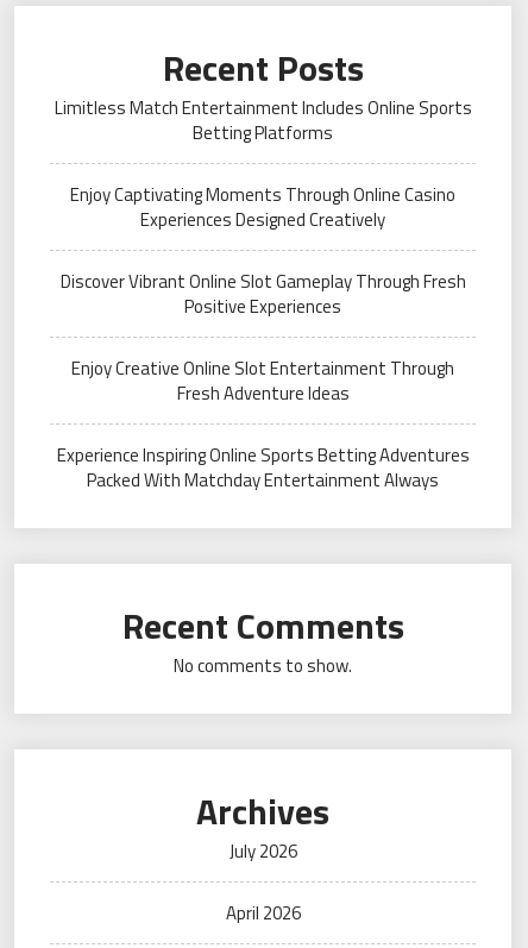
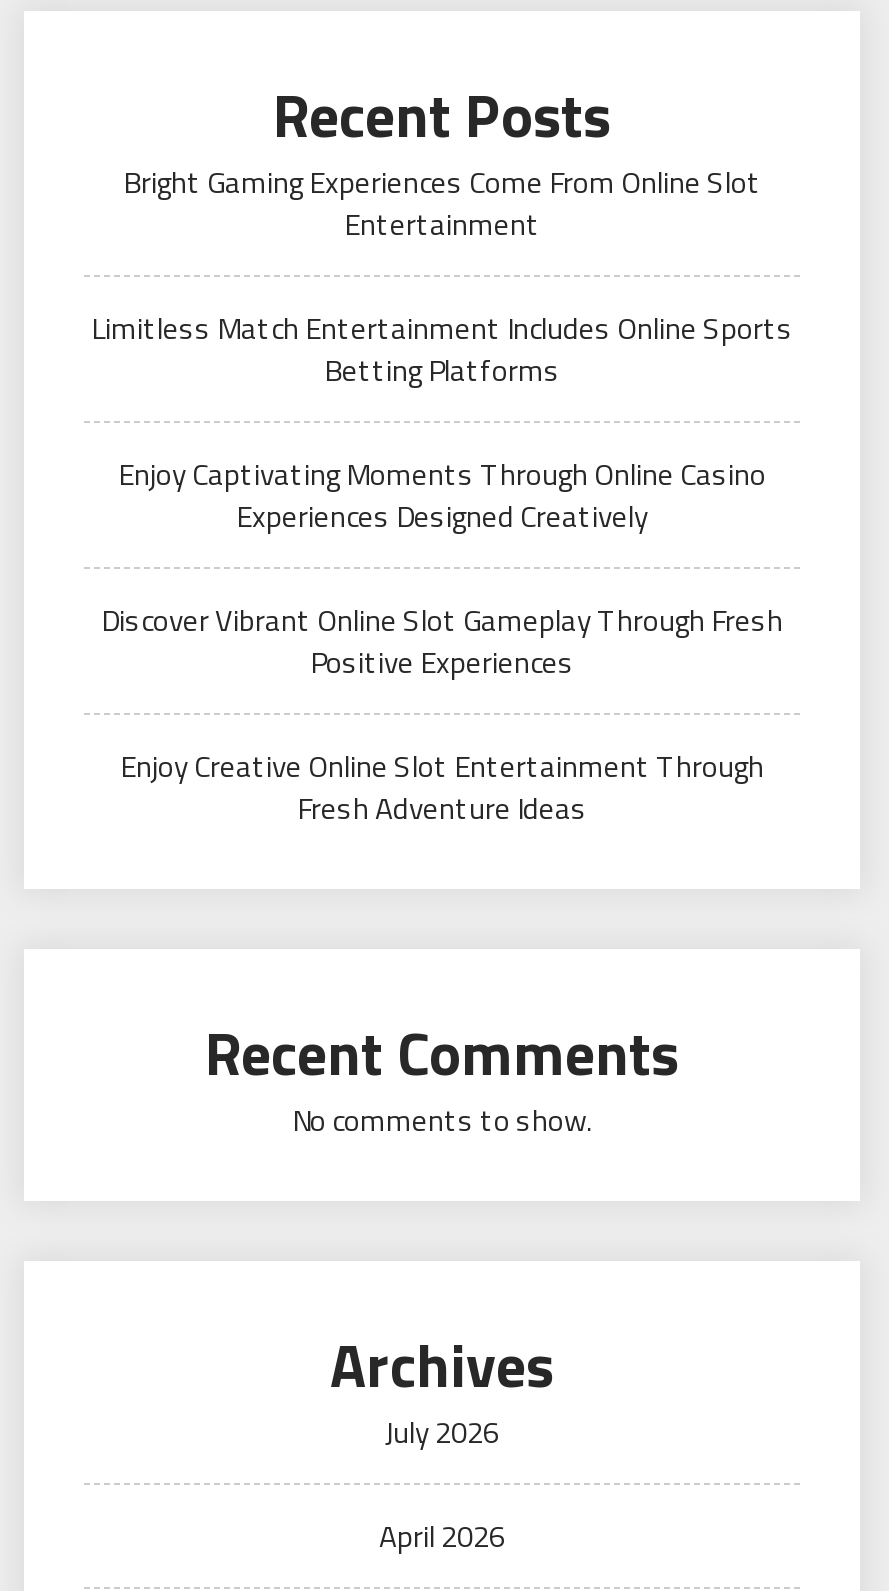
moved down: Limitless Match Entertainment Includes Online Sports | Betting Platforms | Enjoy Captivating Moments Through Online Casino | Experiences Designed Creatively | Discover Vibrant Online Slot Gameplay Through Fresh | Positive Experiences | Enjoy Creative Online Slot Entertainment Through | Fresh Adventure Ideas

+ Bright Gaming Experiences Come From Online Slot
+ Entertainment

- Experience Inspiring Online Sports Betting Adventures
- Packed With Matchday Entertainment Always
